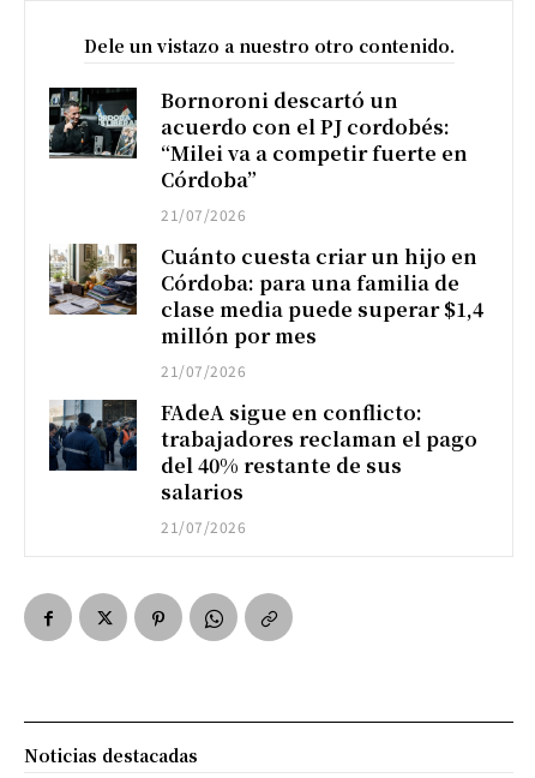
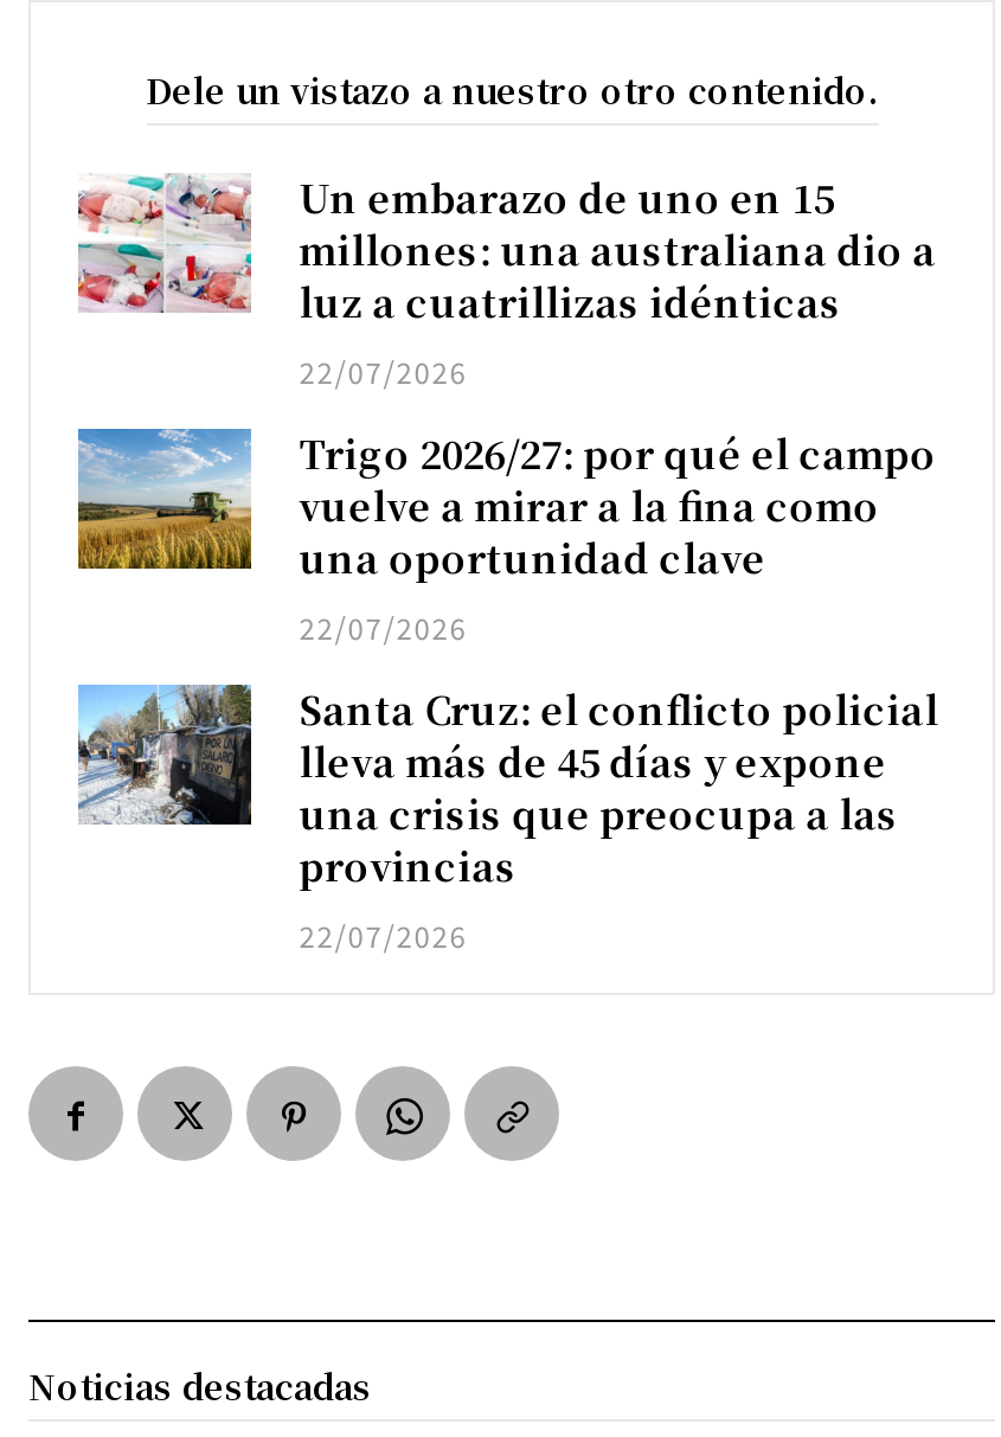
- [image]
- Bornoroni descartó un
- acuerdo con el PJ cordobés:
- “Milei va a competir fuerte en
- Córdoba”
- 21/07/2026
+ [image]
+ Un embarazo de uno en 15
+ millones: una australiana dio a
+ luz a cuatrillizas idénticas
+ 22/07/2026

- [image]
- Cuánto cuesta criar un hijo en
- Córdoba: para una familia de
- clase media puede superar $1,4
- millón por mes
- 21/07/2026
+ [image]
+ Trigo 2026/27: por qué el campo
+ vuelve a mirar a la fina como
+ una oportunidad clave
+ 22/07/2026

- [image]
- FAdeA sigue en conflicto:
- trabajadores reclaman el pago
- del 40% restante de sus
- salarios
- 21/07/2026
+ [image]
+ Santa Cruz: el conflicto policial
+ lleva más de 45 días y expone
+ una crisis que preocupa a las
+ provincias
+ 22/07/2026
